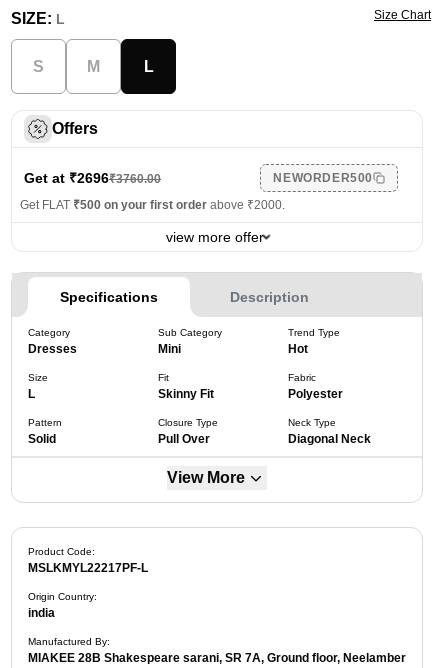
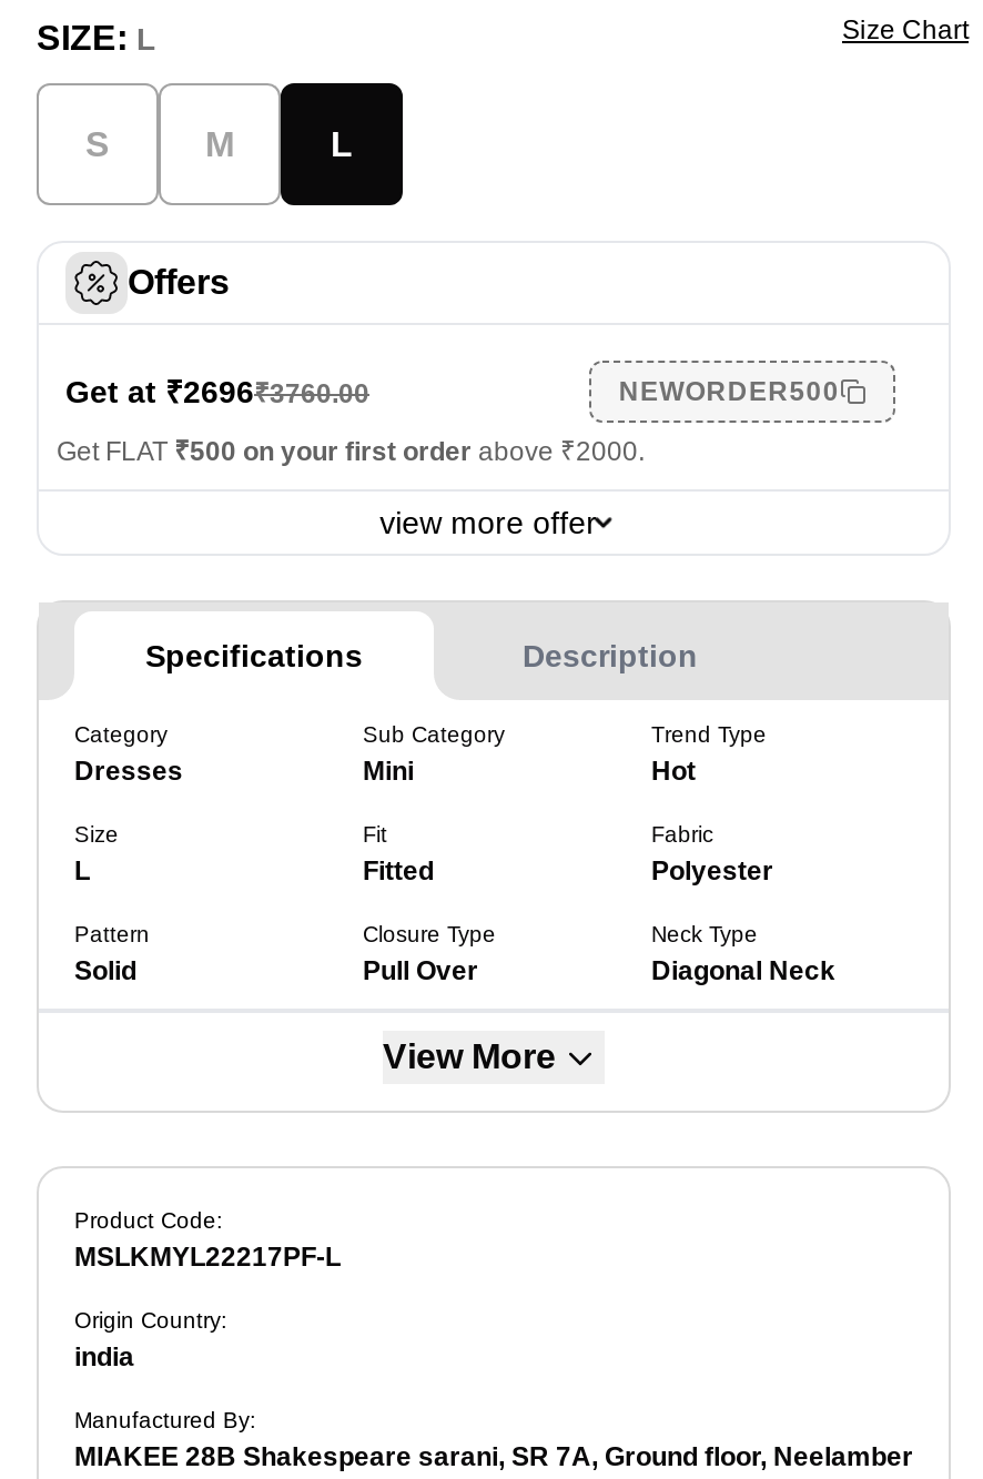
- Skinny Fit
+ Fitted
